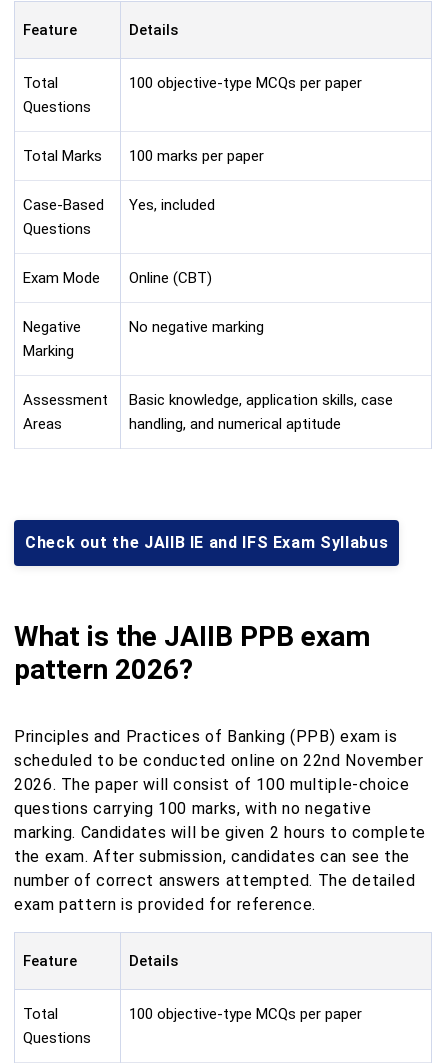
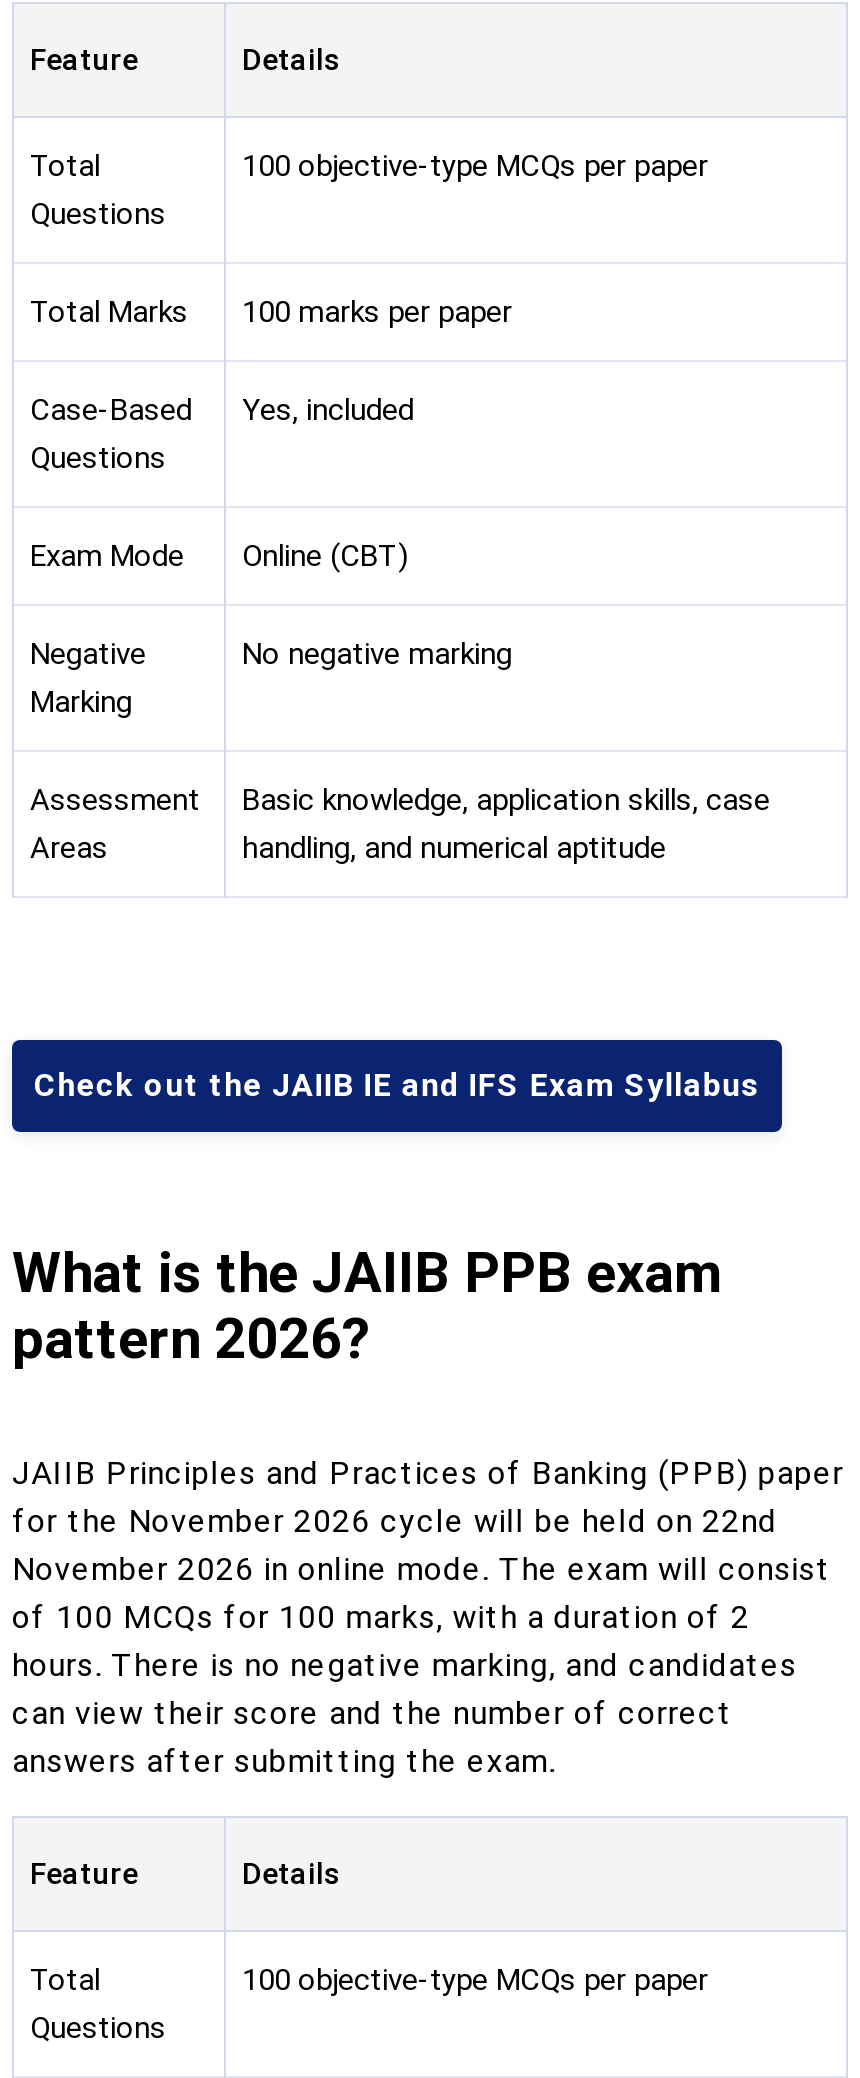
- Principles and Practices of Banking (PPB) exam is
- scheduled to be conducted online on 22nd November
- 2026. The paper will consist of 100 multiple-choice
- questions carrying 100 marks, with no negative
- marking. Candidates will be given 2 hours to complete
- the exam. After submission, candidates can see the
- number of correct answers attempted. The detailed
- exam pattern is provided for reference.
+ JAIIB Principles and Practices of Banking (PPB) paper
+ for the November 2026 cycle will be held on 22nd
+ November 2026 in online mode. The exam will consist
+ of 100 MCQs for 100 marks, with a duration of 2
+ hours. There is no negative marking, and candidates
+ can view their score and the number of correct
+ answers after submitting the exam.
